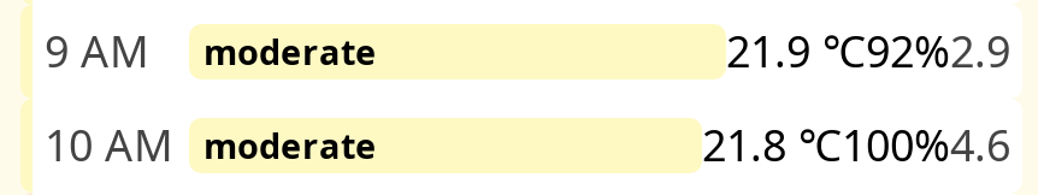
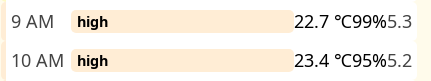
- moderate
- 21.9 ℃92%2.9
+ high
+ 22.7 ℃99%5.3

- moderate
- 21.8 ℃100%4.6
+ high
+ 23.4 ℃95%5.2
